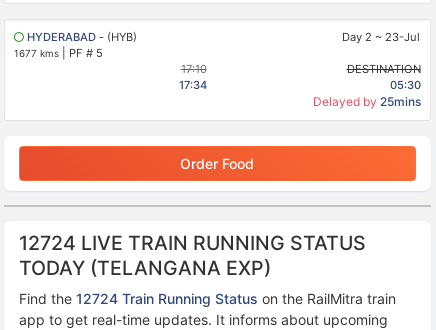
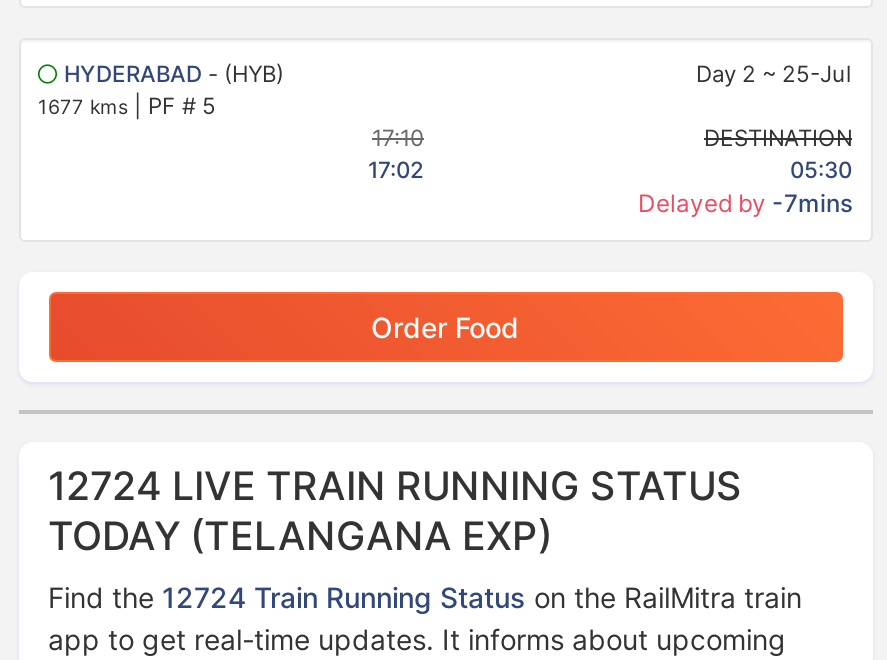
- Day 2 ~ 23-Jul
+ Day 2 ~ 25-Jul

- 17:34
+ 17:02

- Delayed by 25mins
+ Delayed by -7mins
